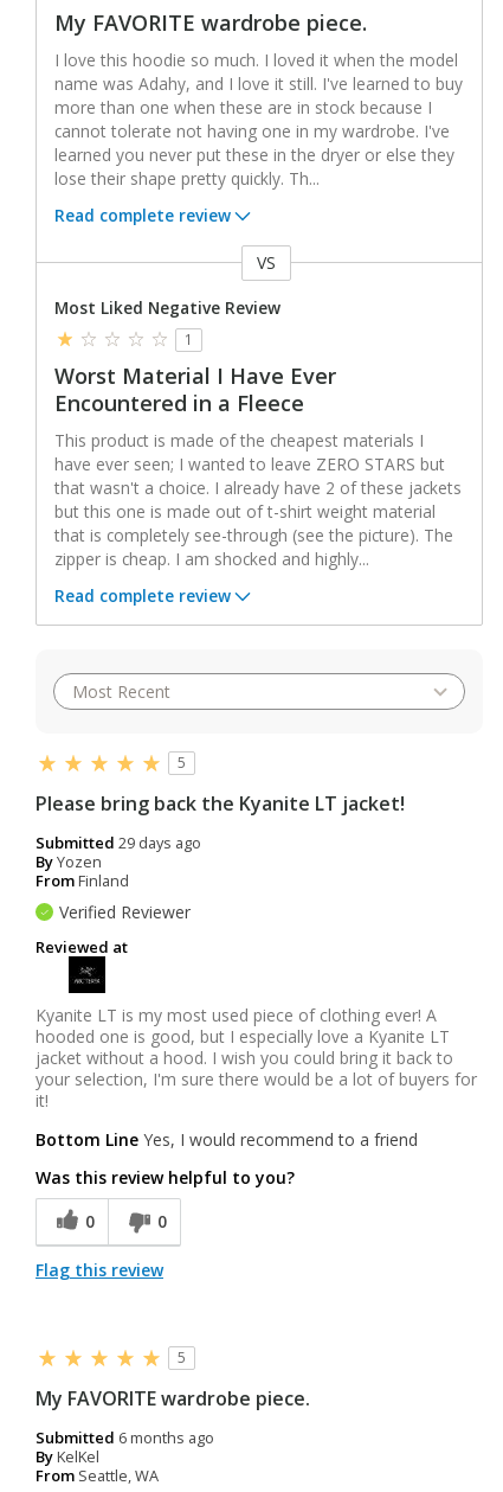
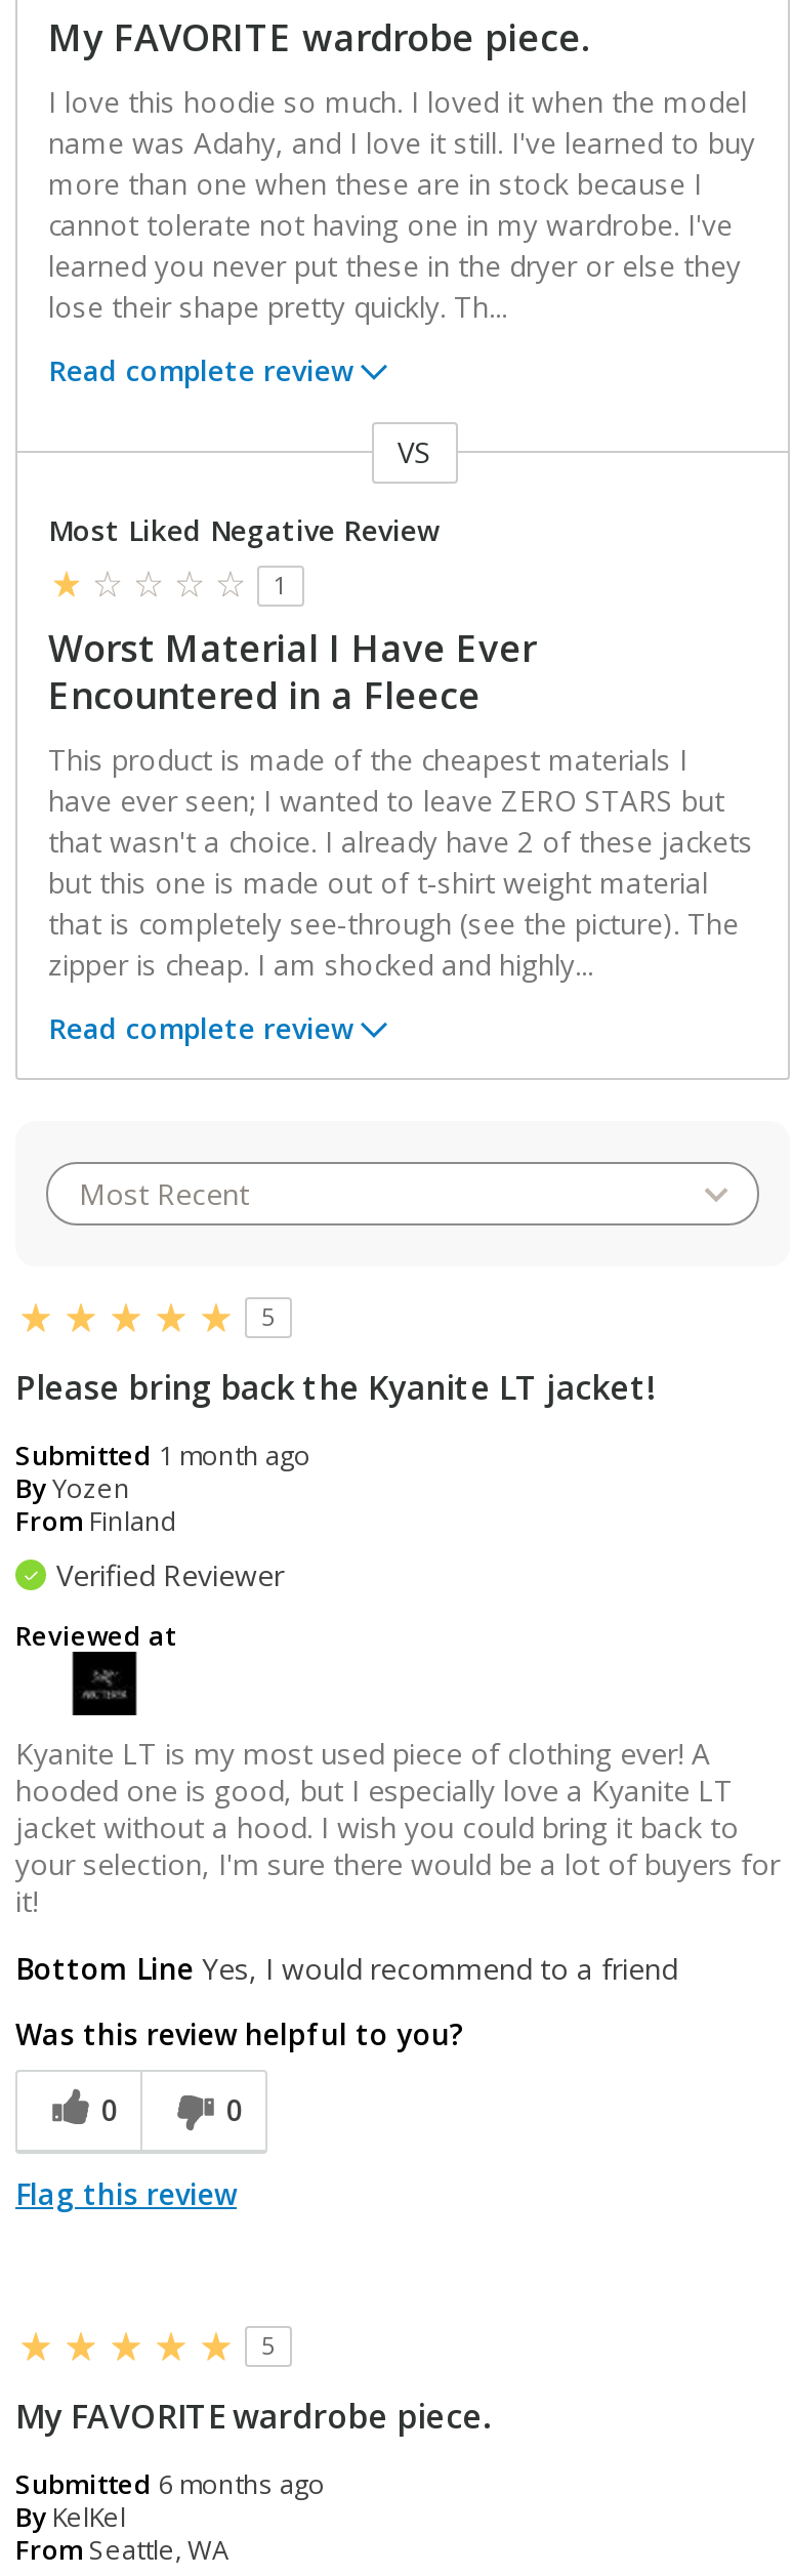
- Submitted 29 days ago
+ Submitted 1 month ago
